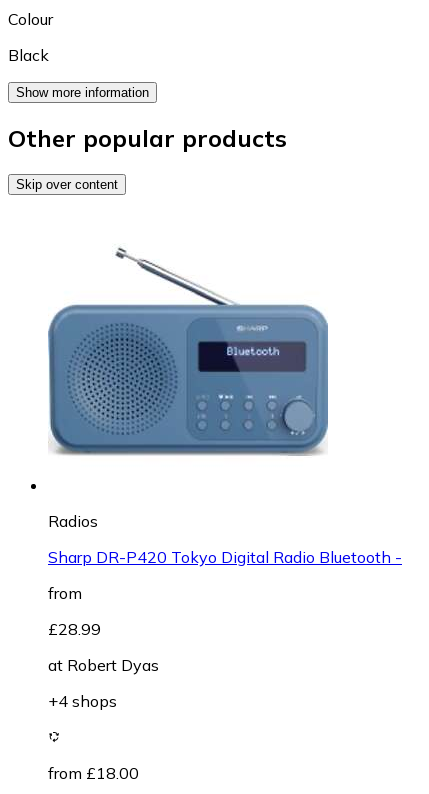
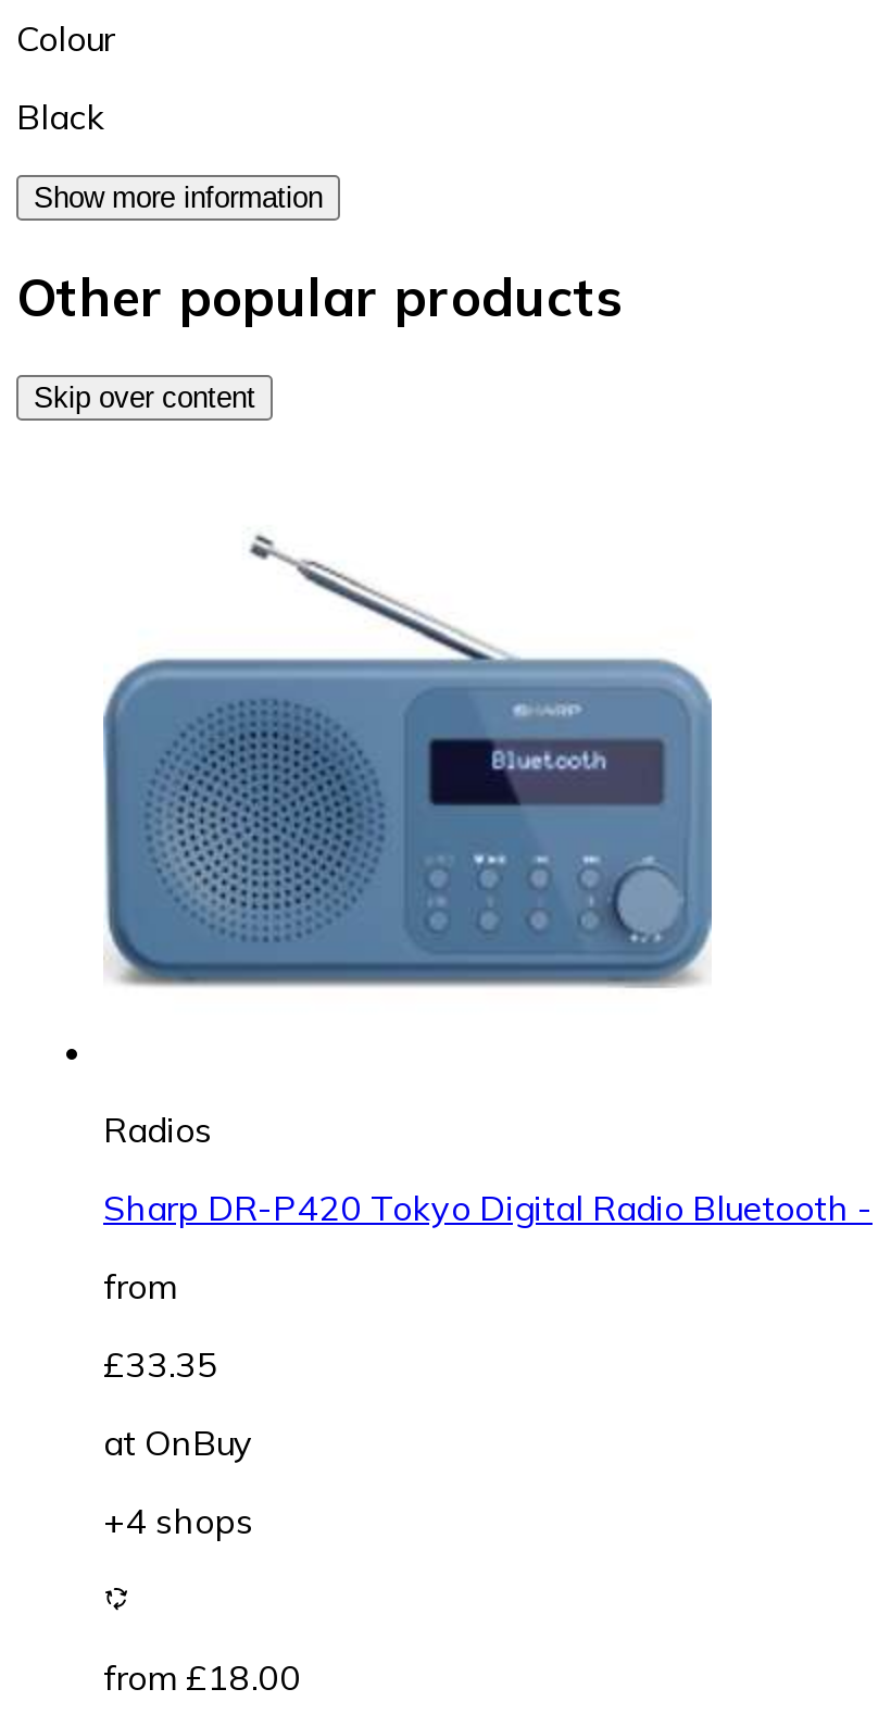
- £28.99
+ £33.35

- at Robert Dyas
+ at OnBuy
